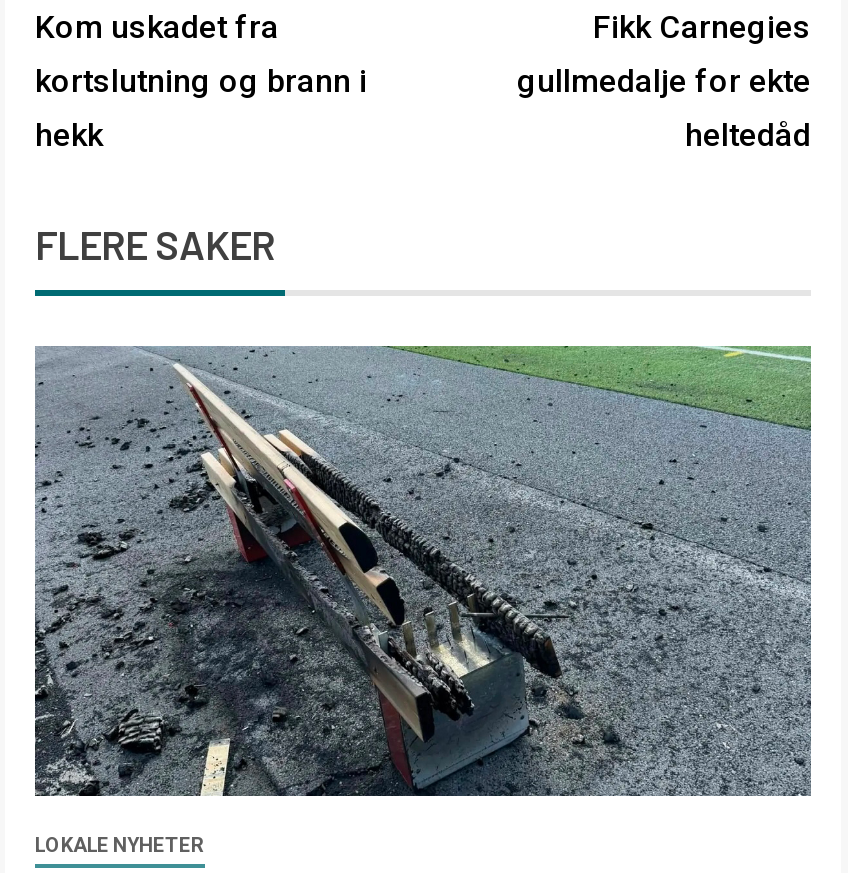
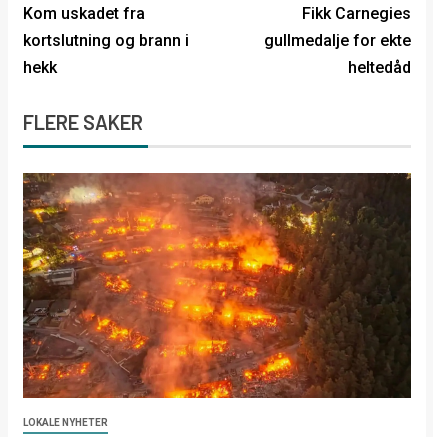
- [image]
+ [image]
